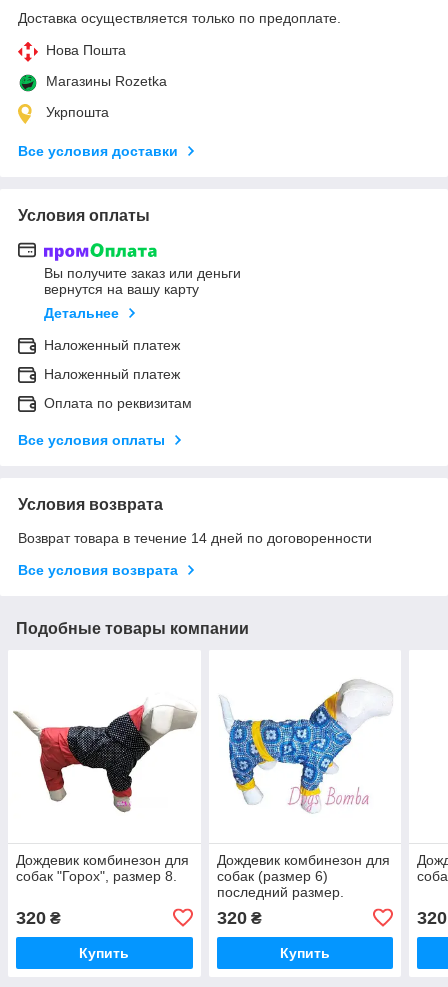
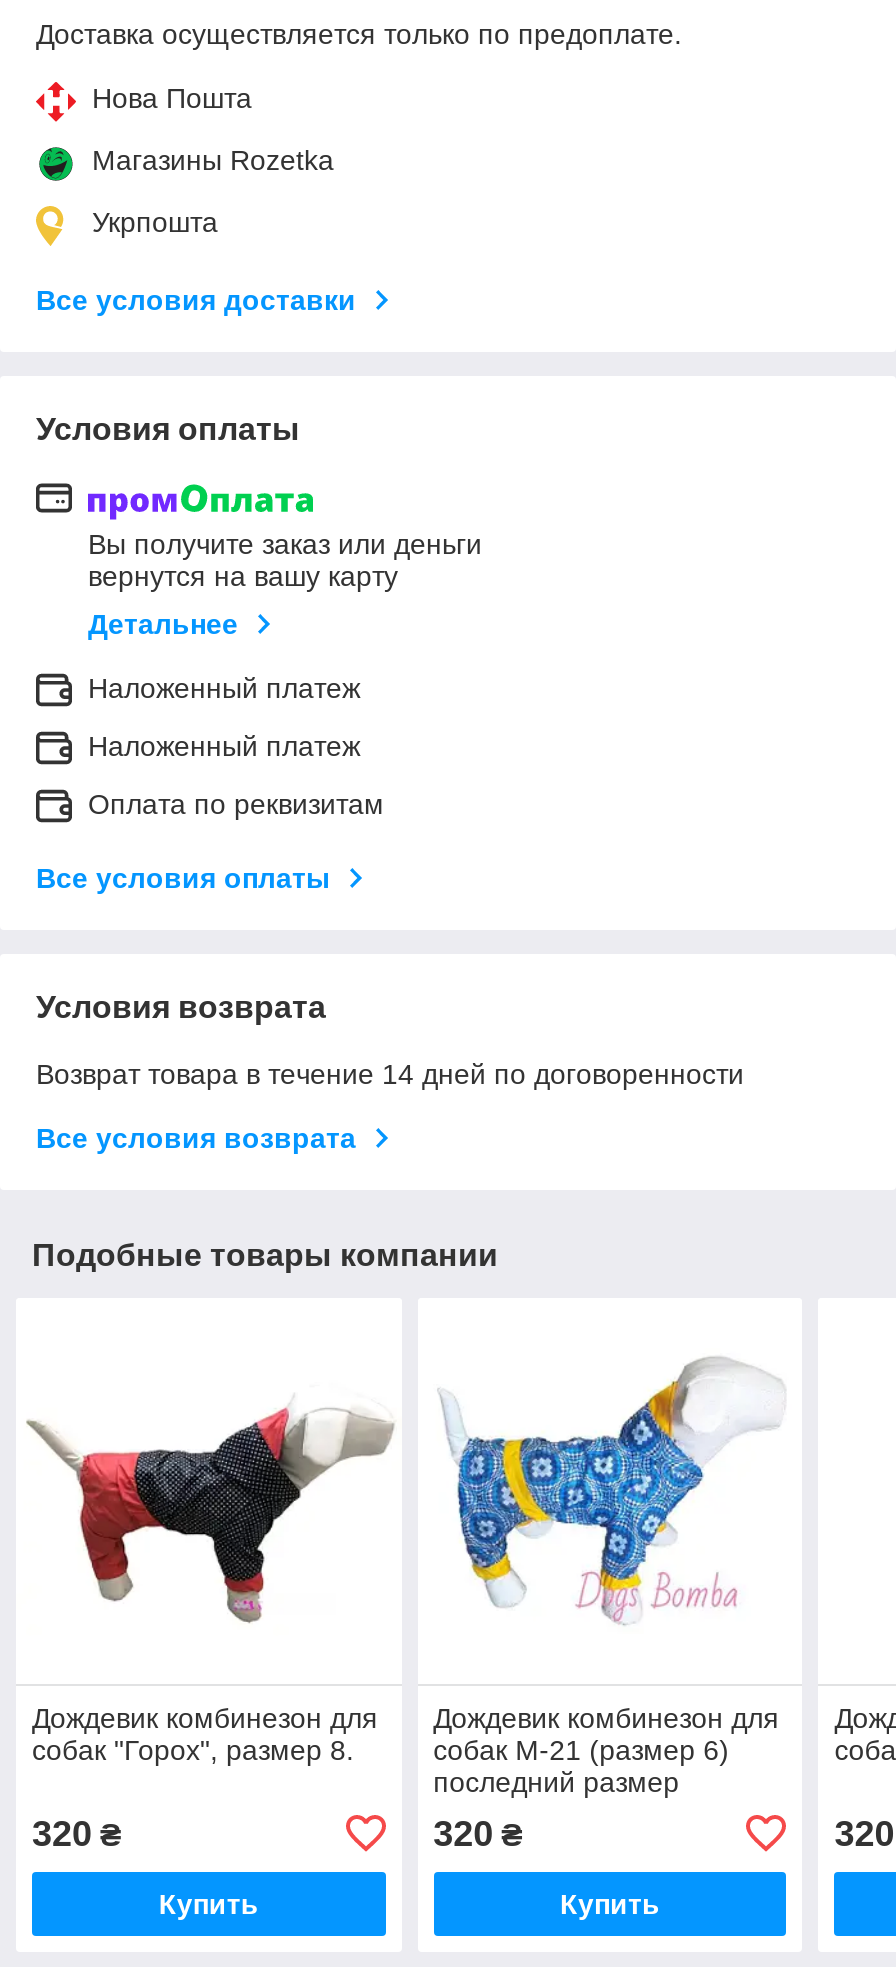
- собак (размер 6)
- последний размер.
+ собак M-21 (размер 6)
+ последний размер
